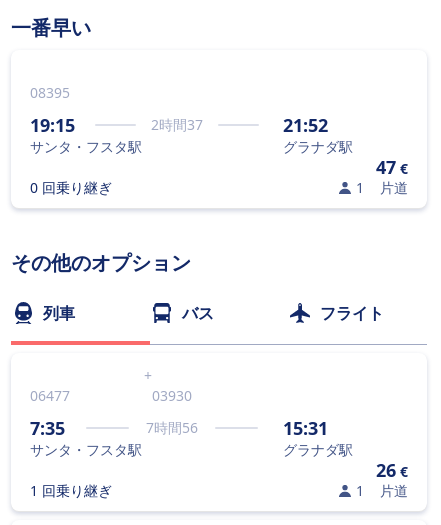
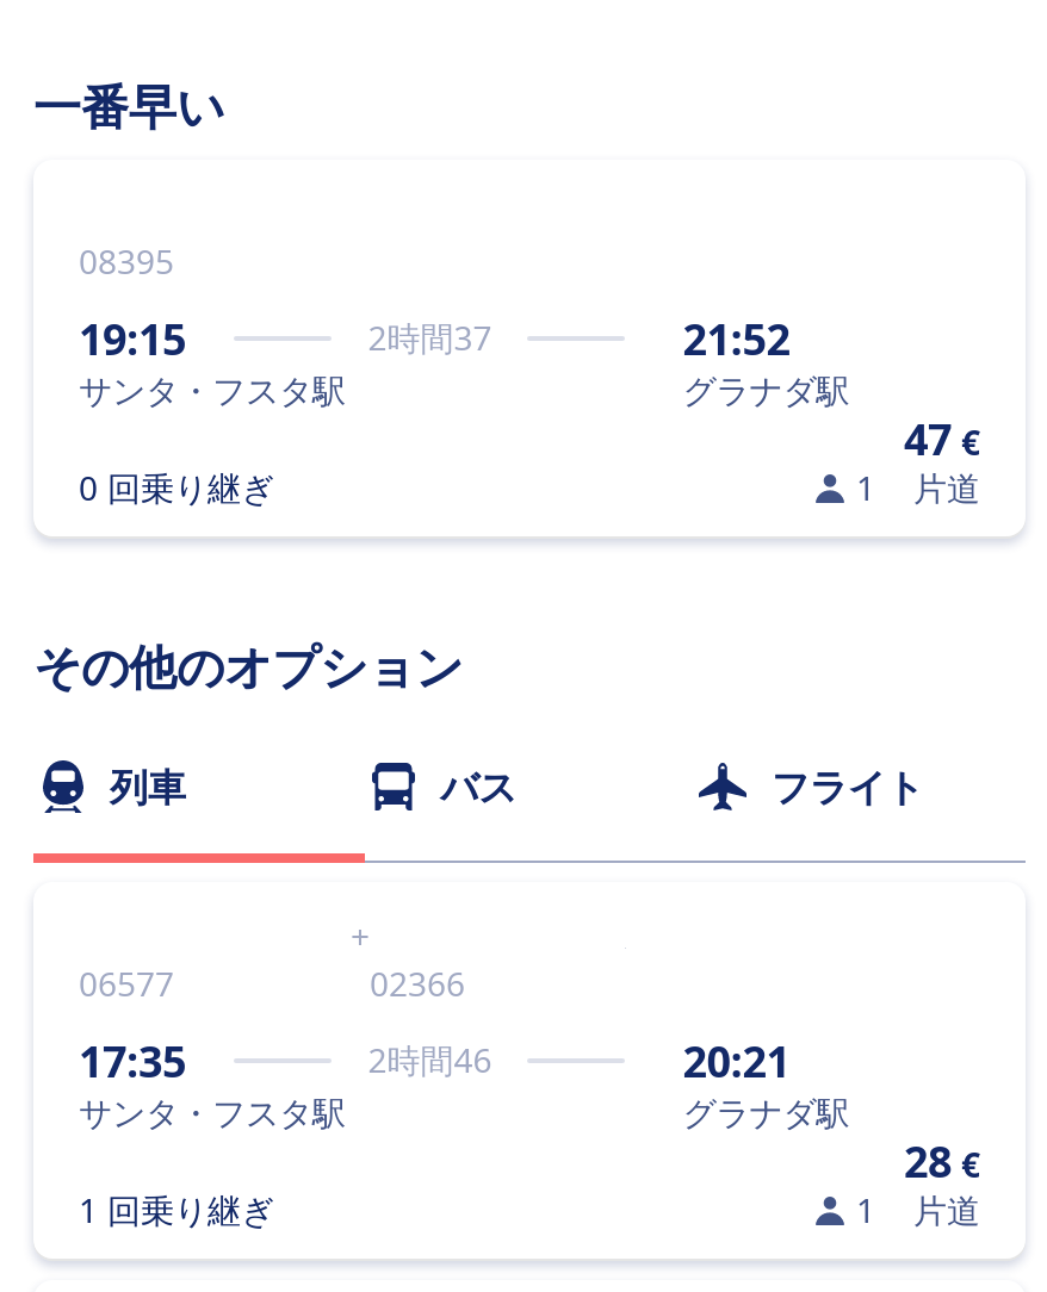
- 06477
+ 06577

- 03930
+ 02366

- 7:35
+ 17:35

- 7時間56
+ 2時間46

- 15:31
+ 20:21

- 26 €
+ 28 €
